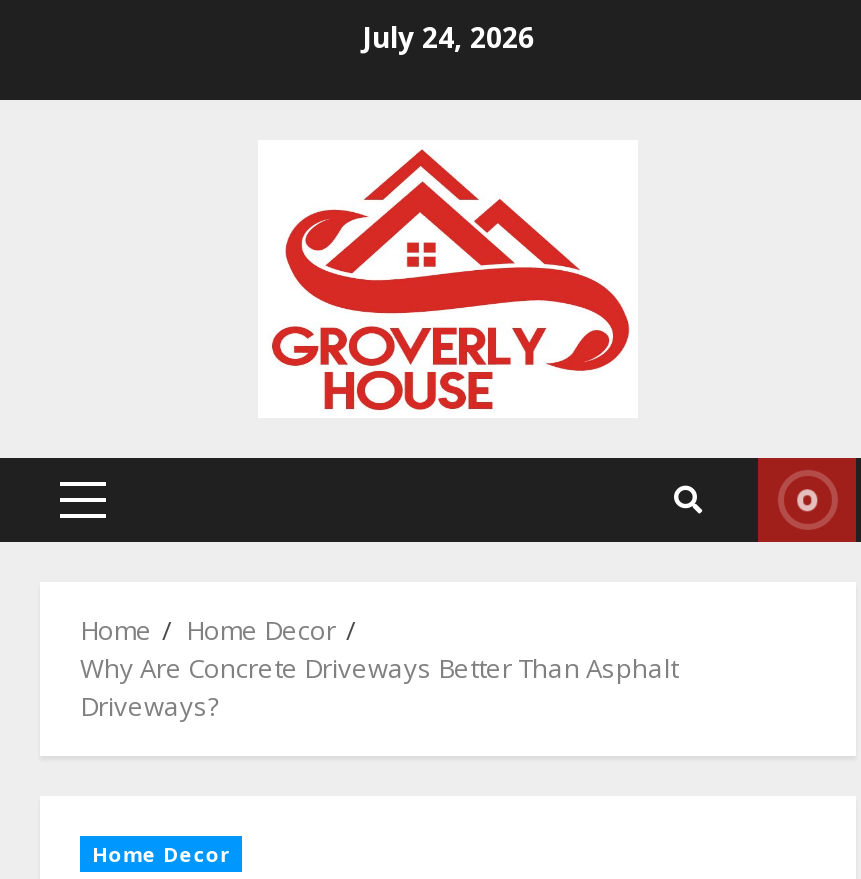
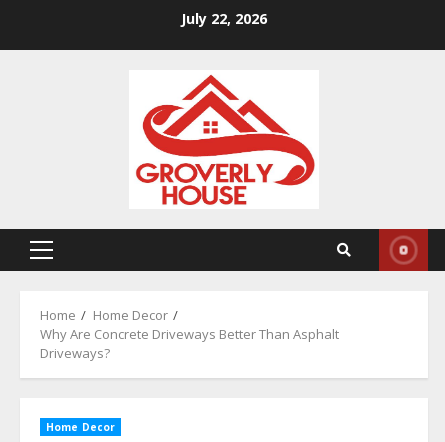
- July 24, 2026
+ July 22, 2026
